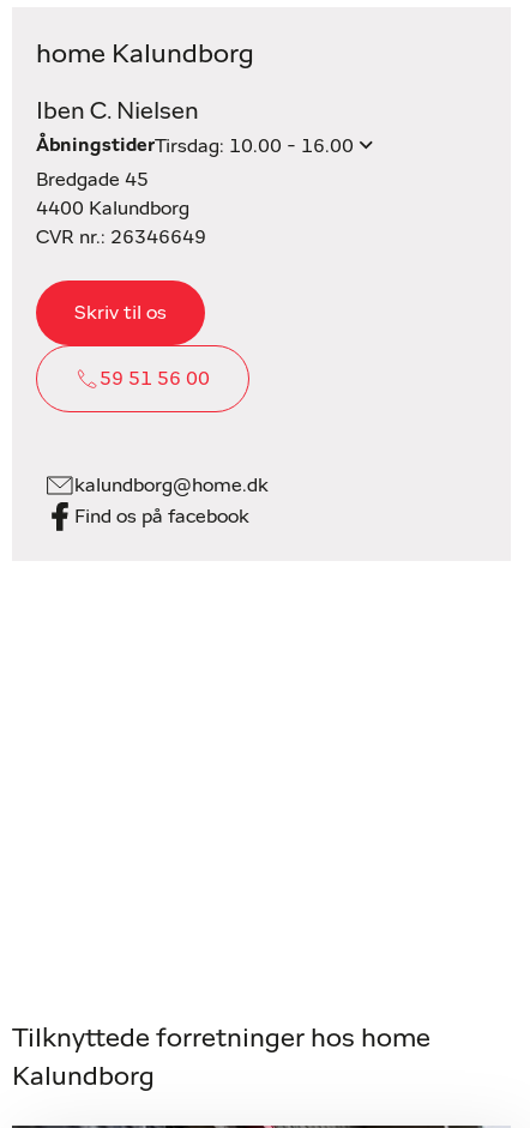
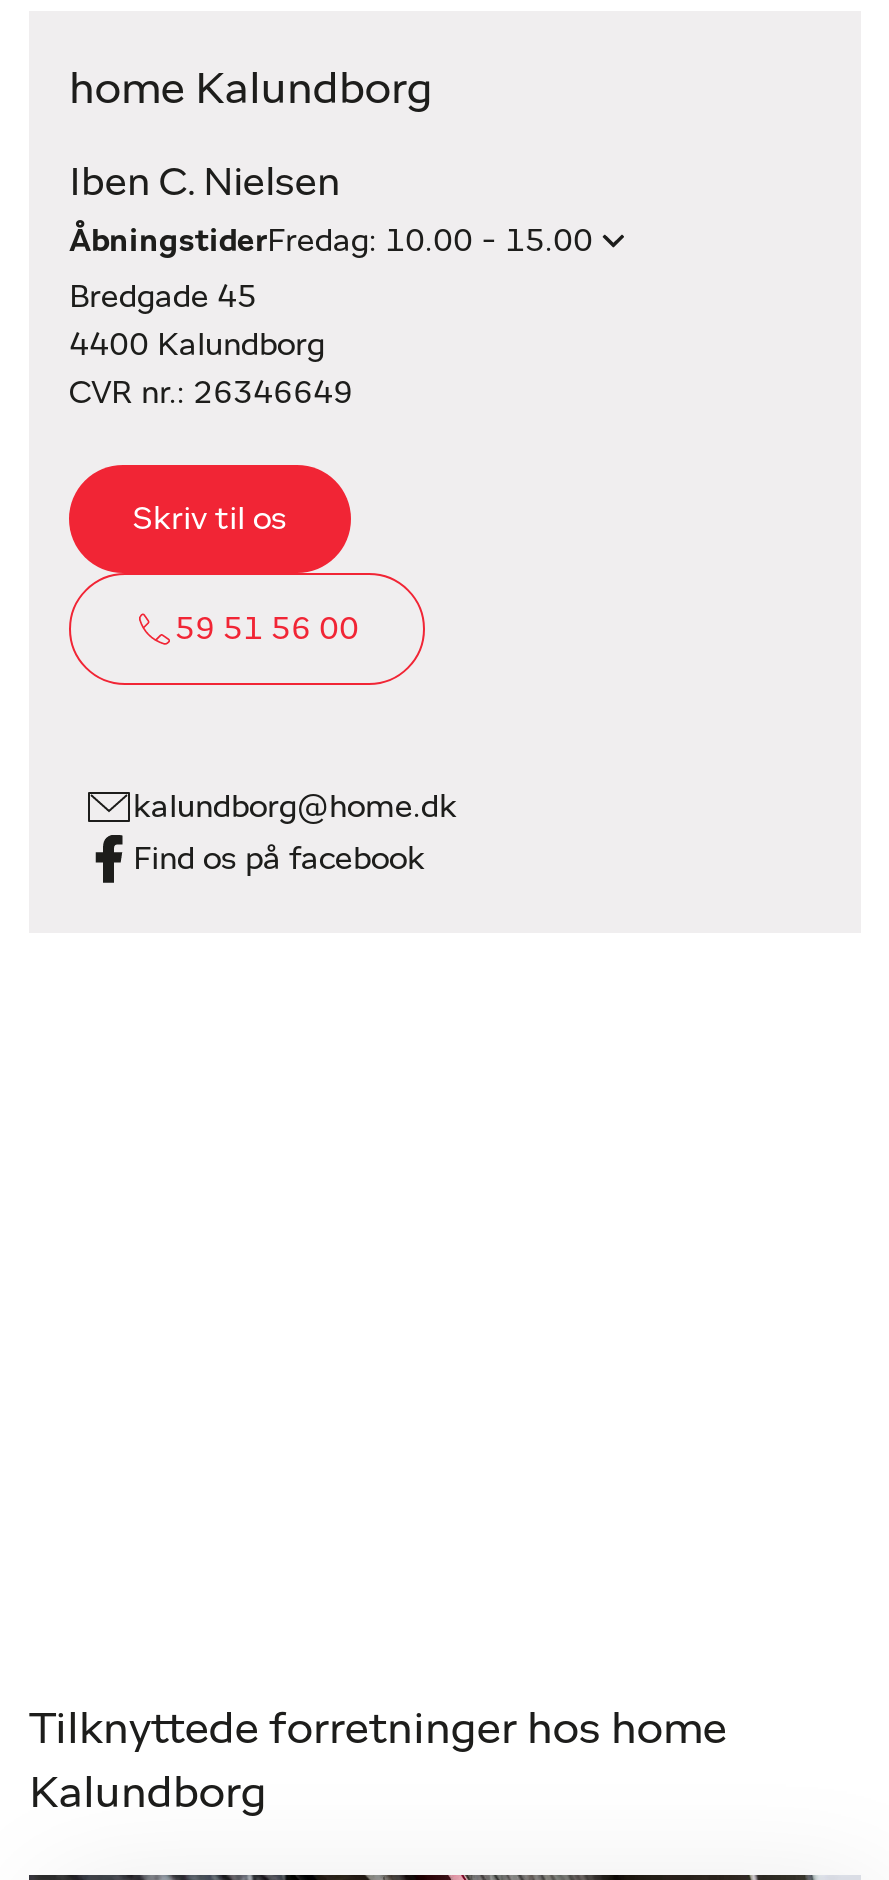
- ÅbningstiderTirsdag: 10.00 - 16.00
+ ÅbningstiderFredag: 10.00 - 15.00
